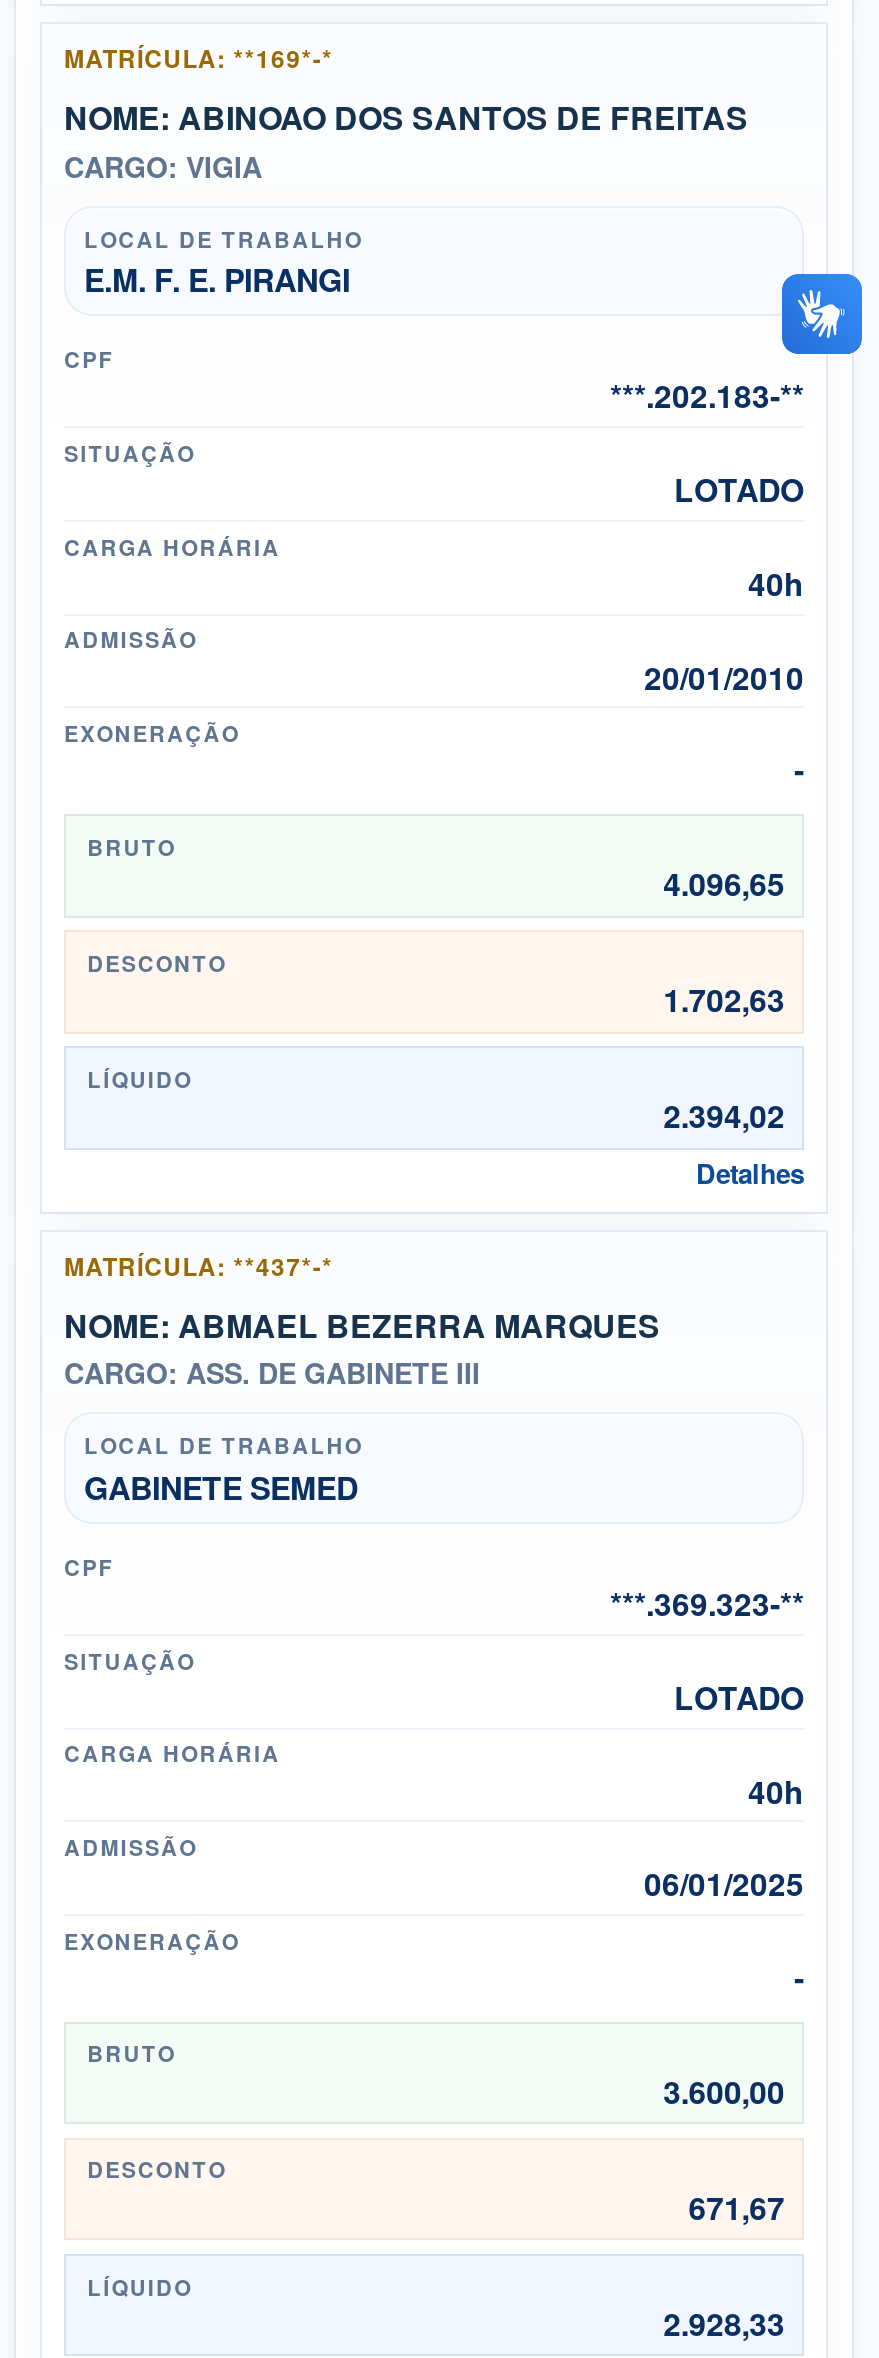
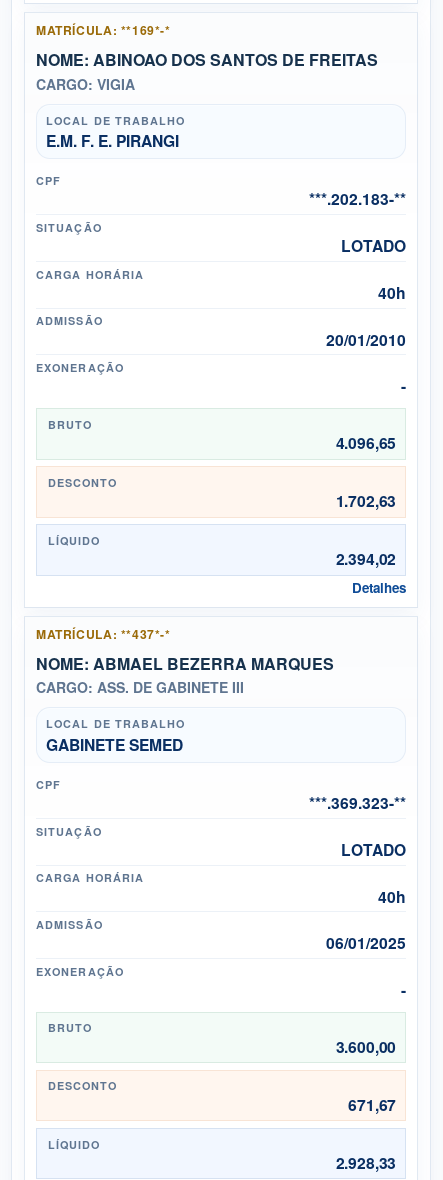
- [image]
